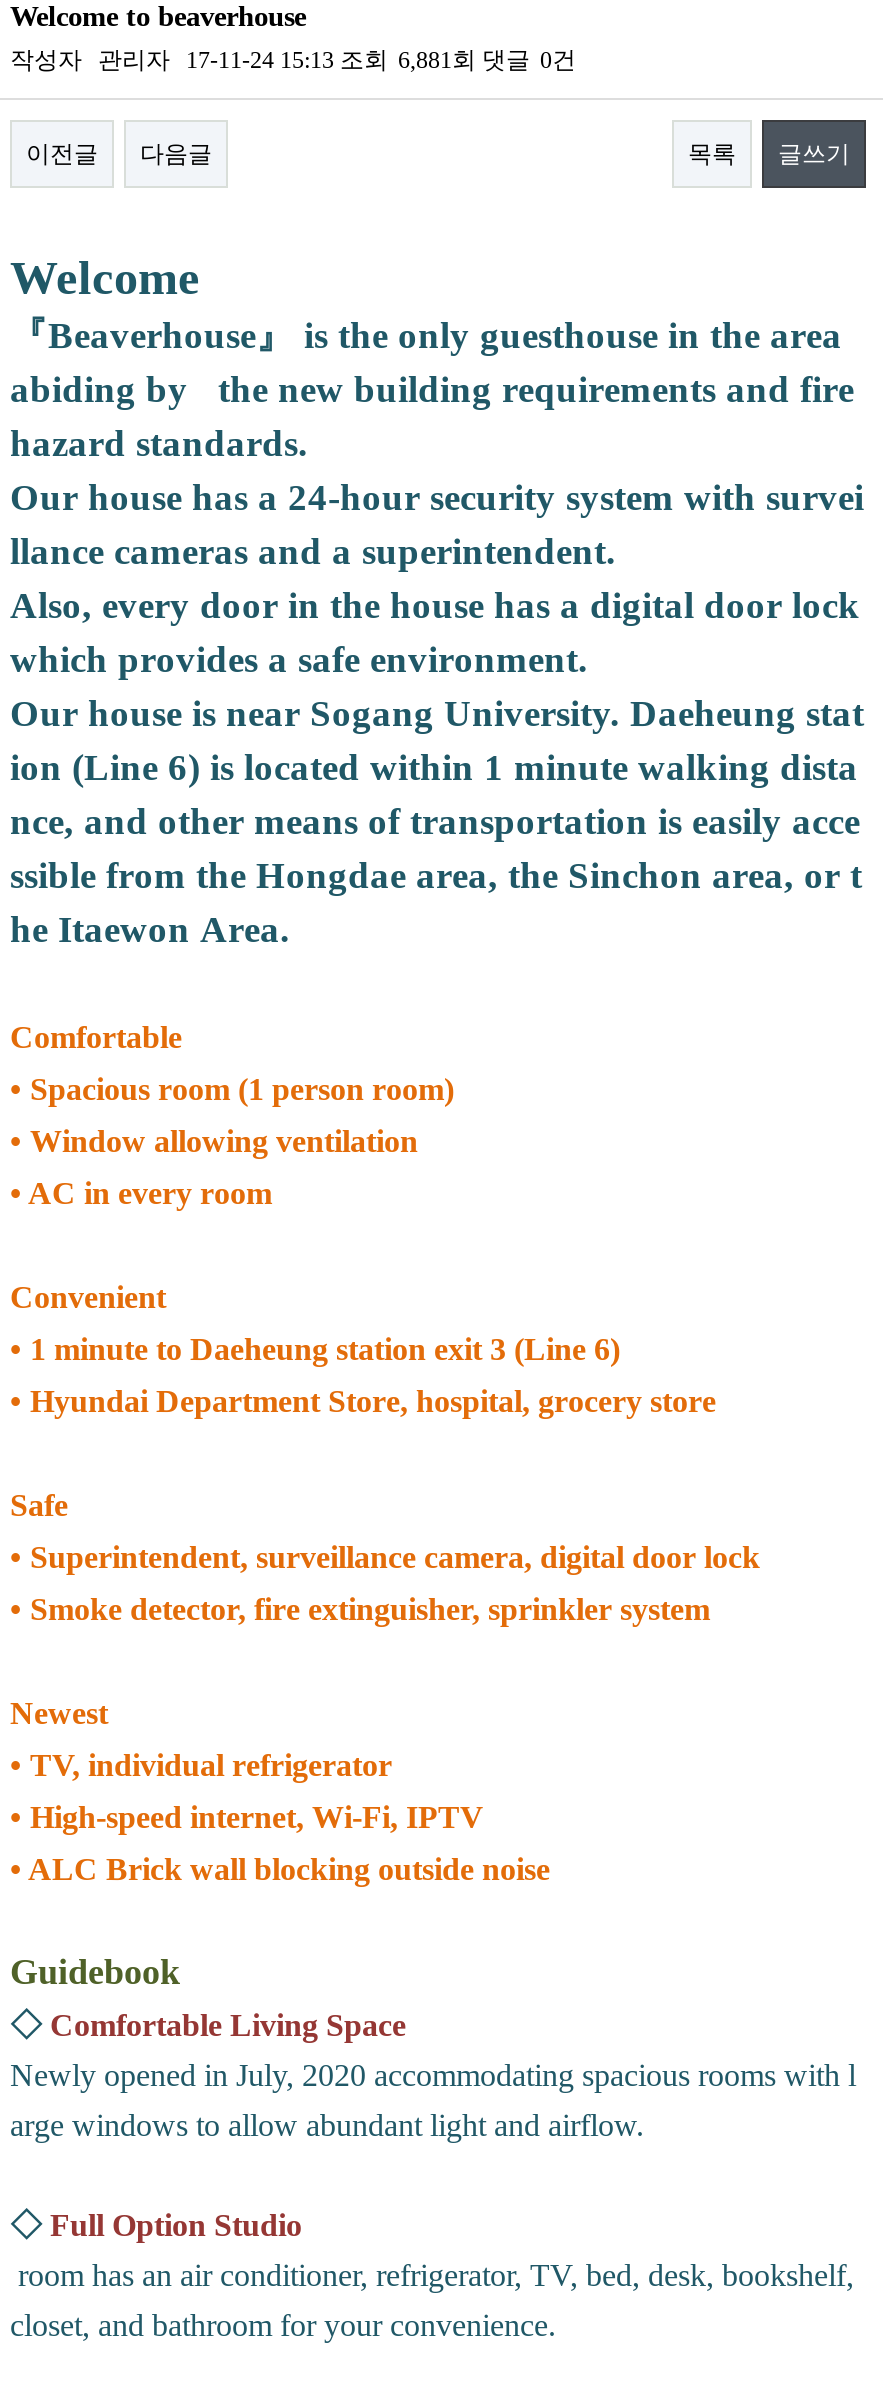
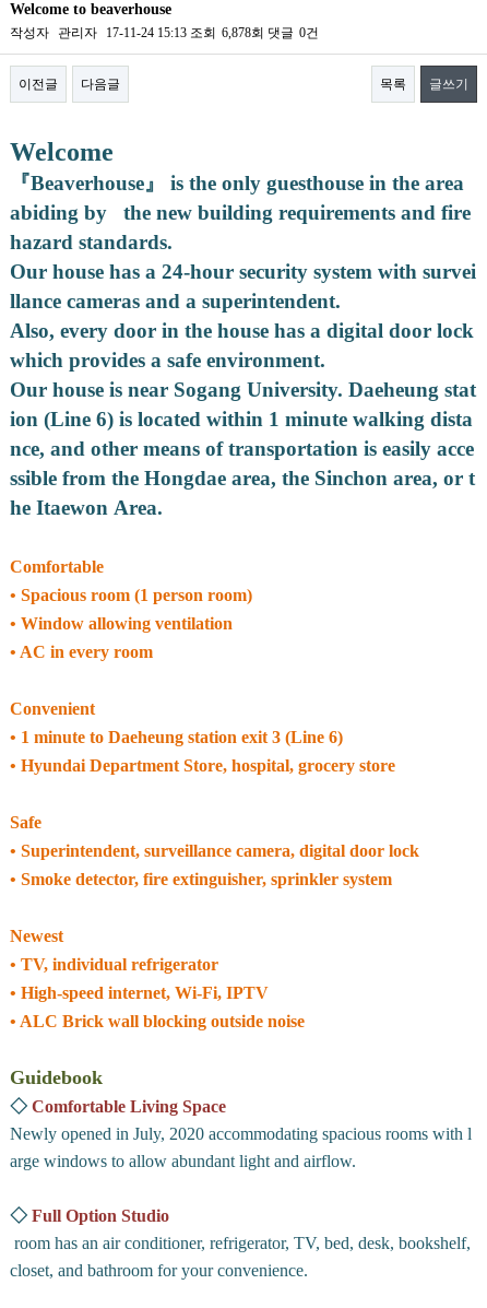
- 작성자 관리자 17-11-24 15:13 조회 6,881회 댓글 0건
+ 작성자 관리자 17-11-24 15:13 조회 6,878회 댓글 0건
